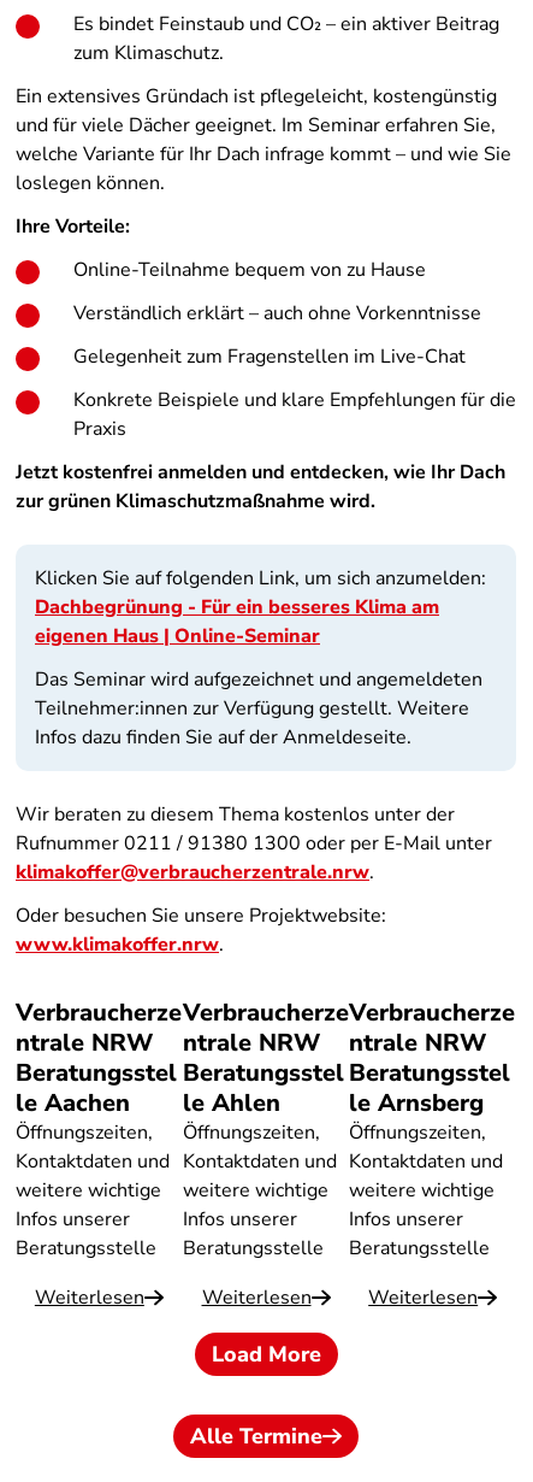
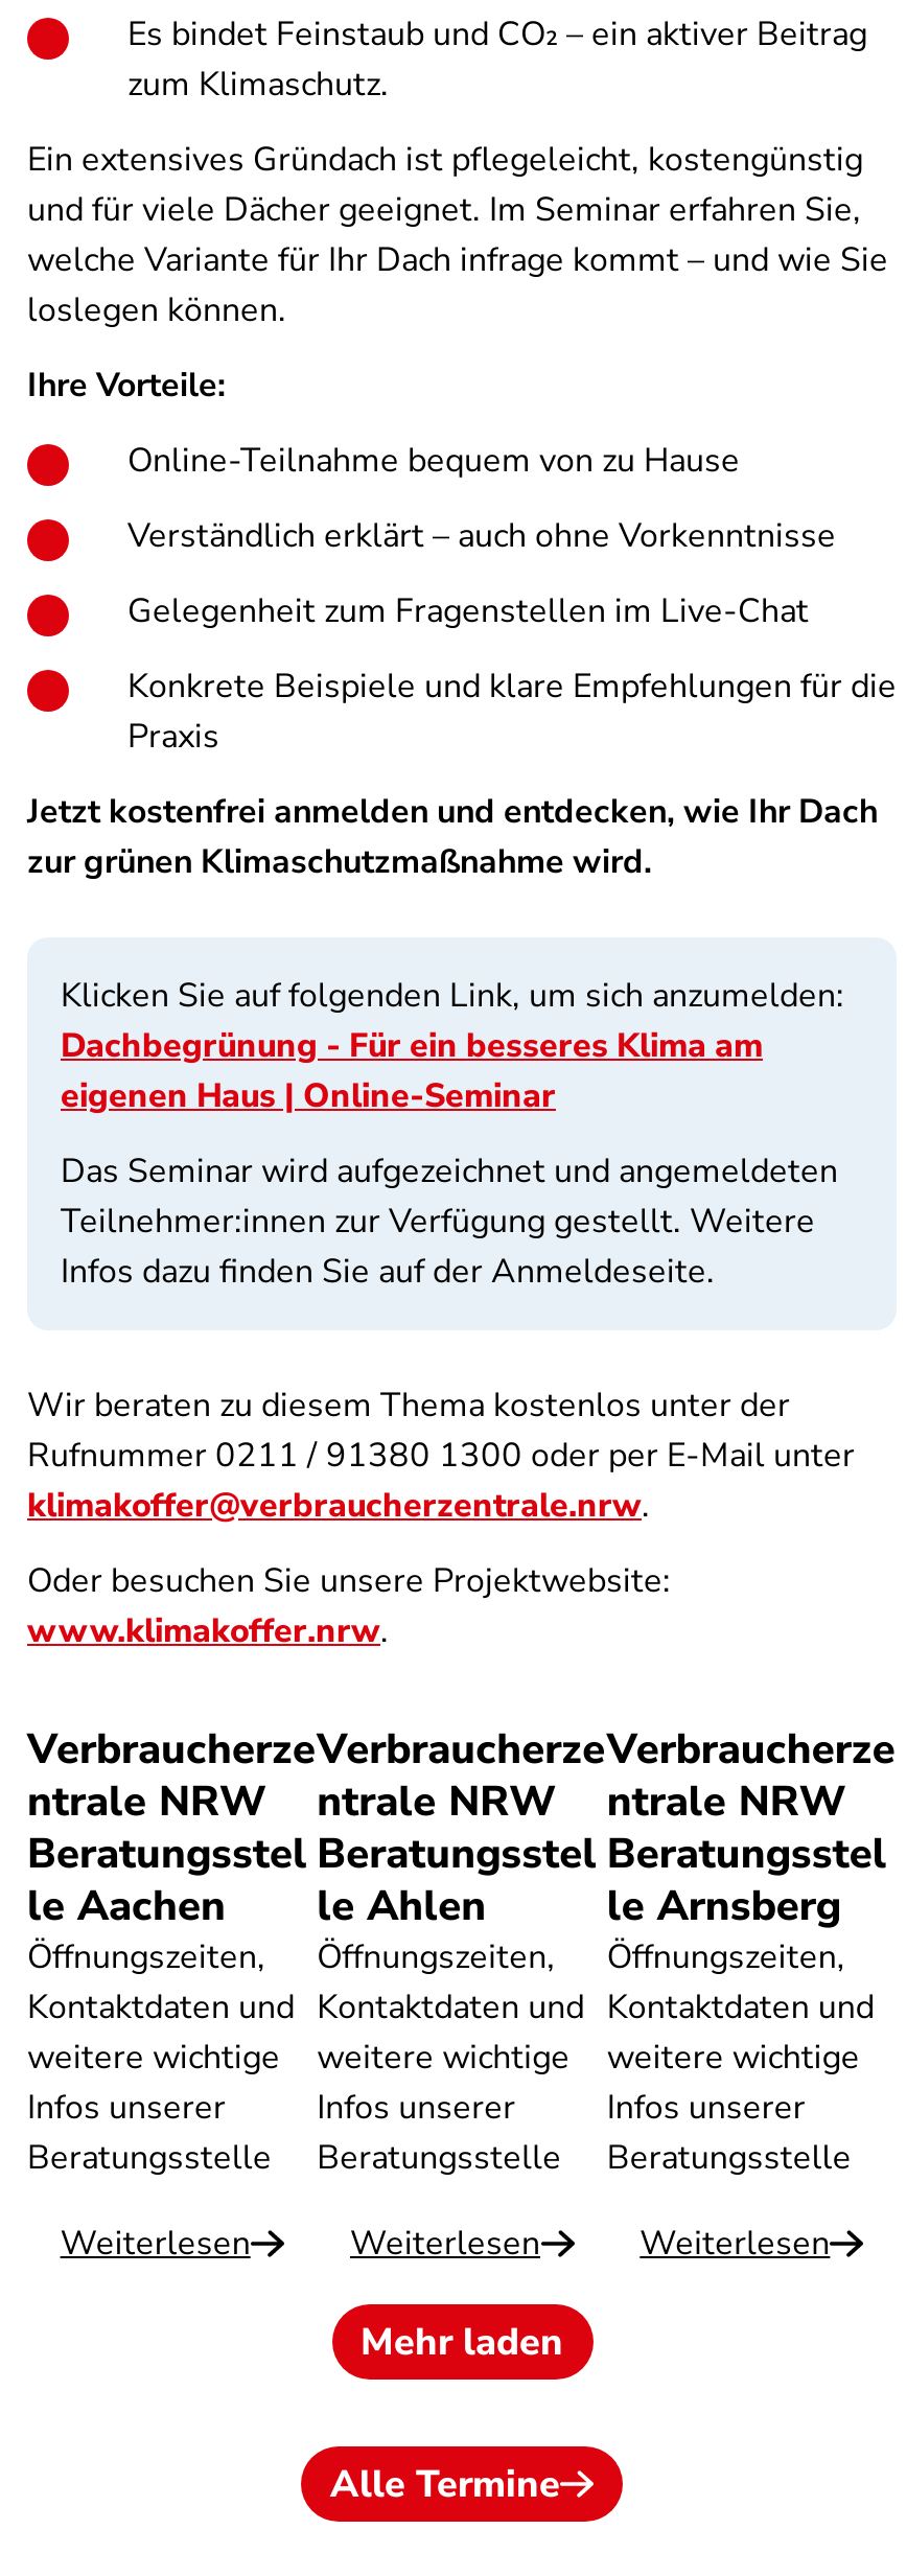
- Load More
+ Mehr laden
